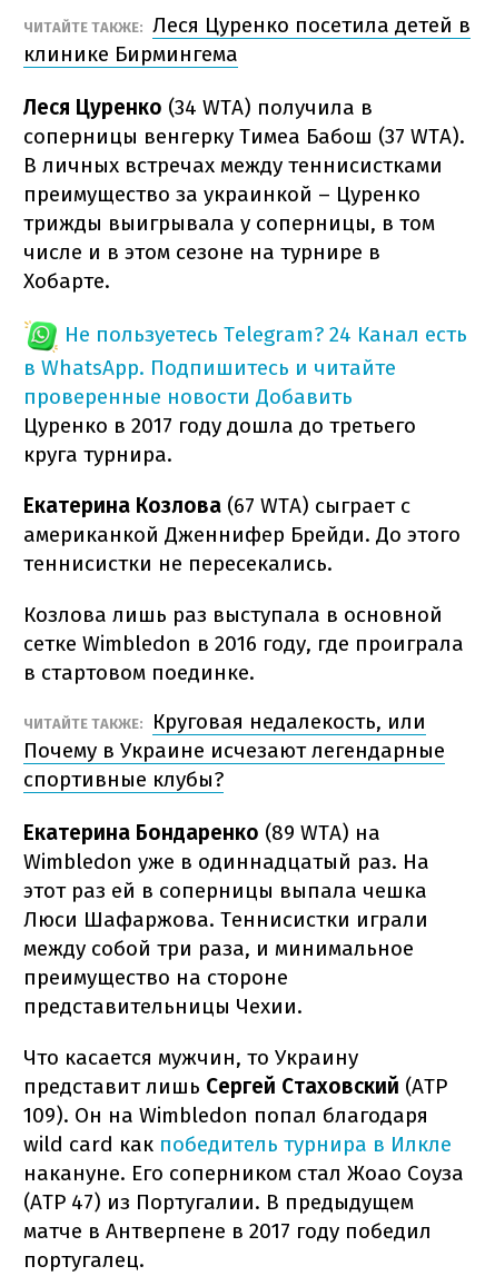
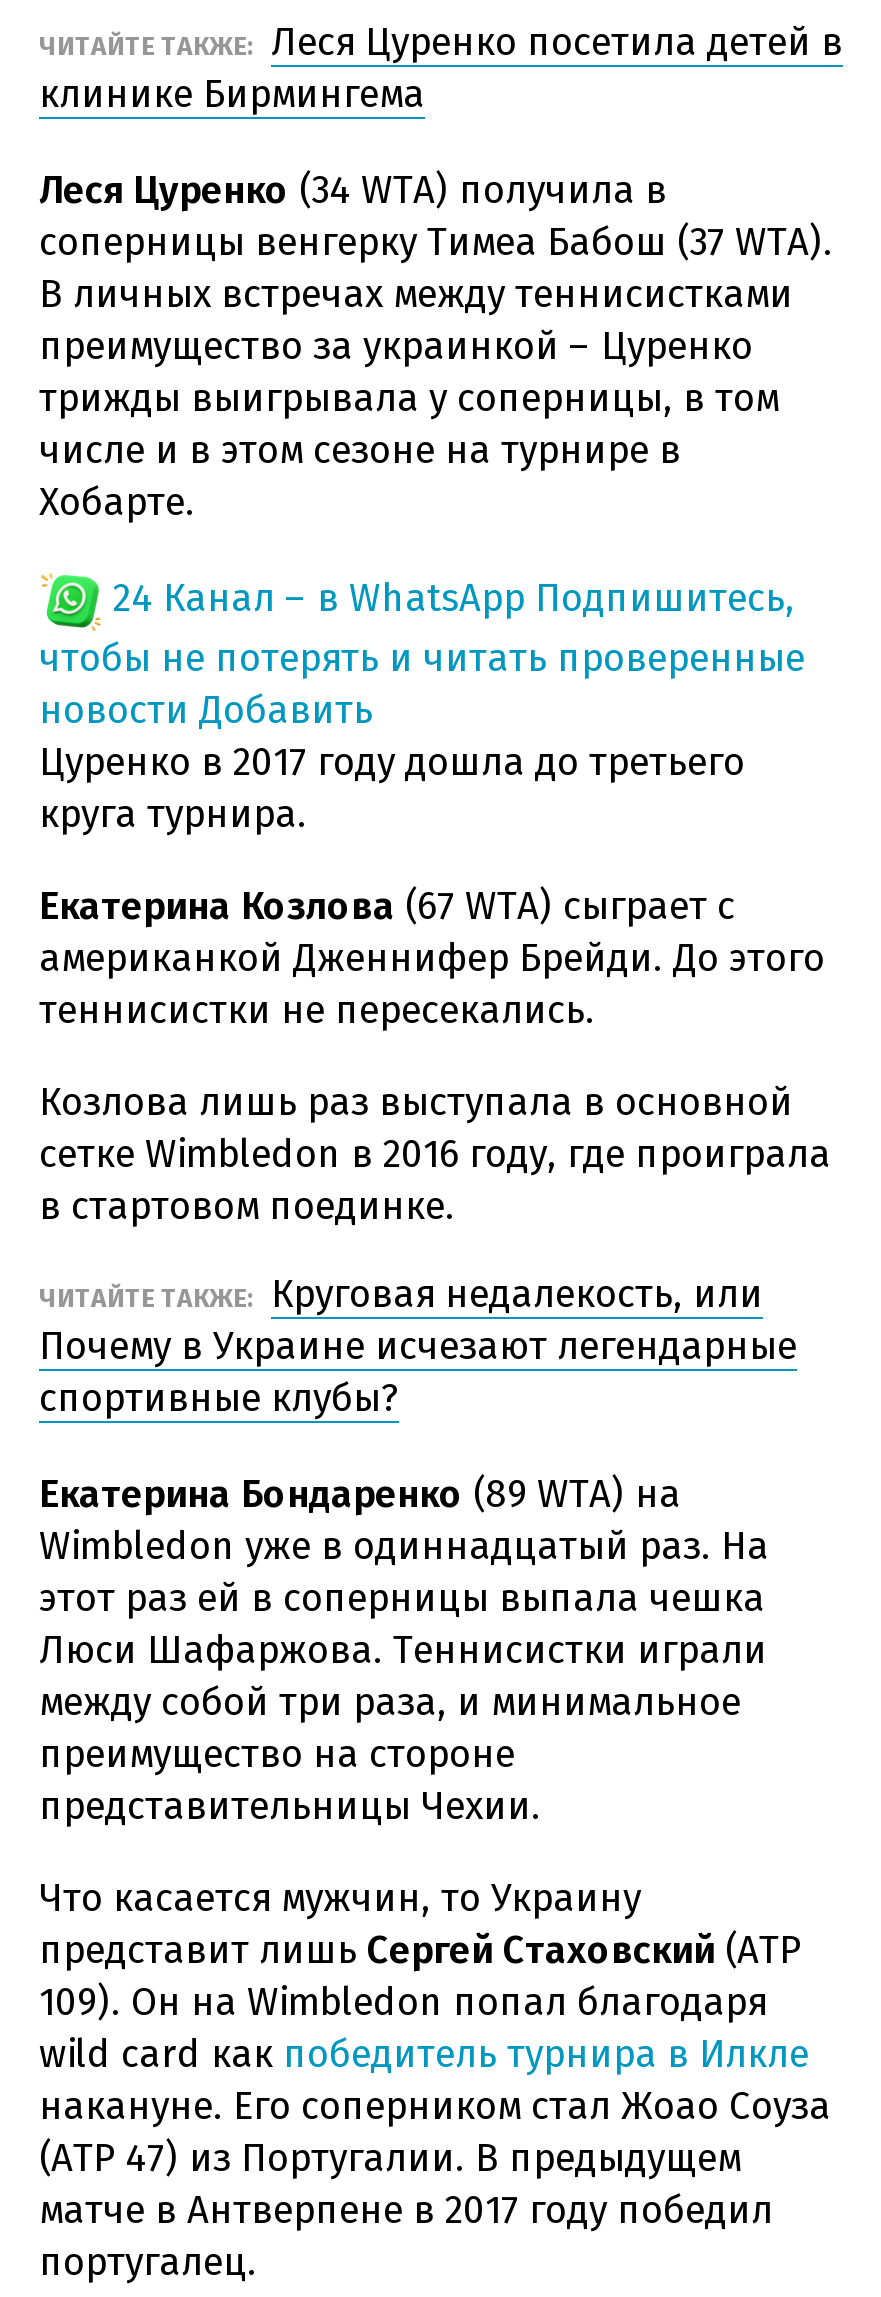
- Не пользуетесь Telegram? 24 Канал есть
- в WhatsApp. Подпишитесь и читайте
- проверенные новости Добавить
+ 24 Канал – в WhatsApp Подпишитесь,
+ чтобы не потерять и читать проверенные
+ новости Добавить
